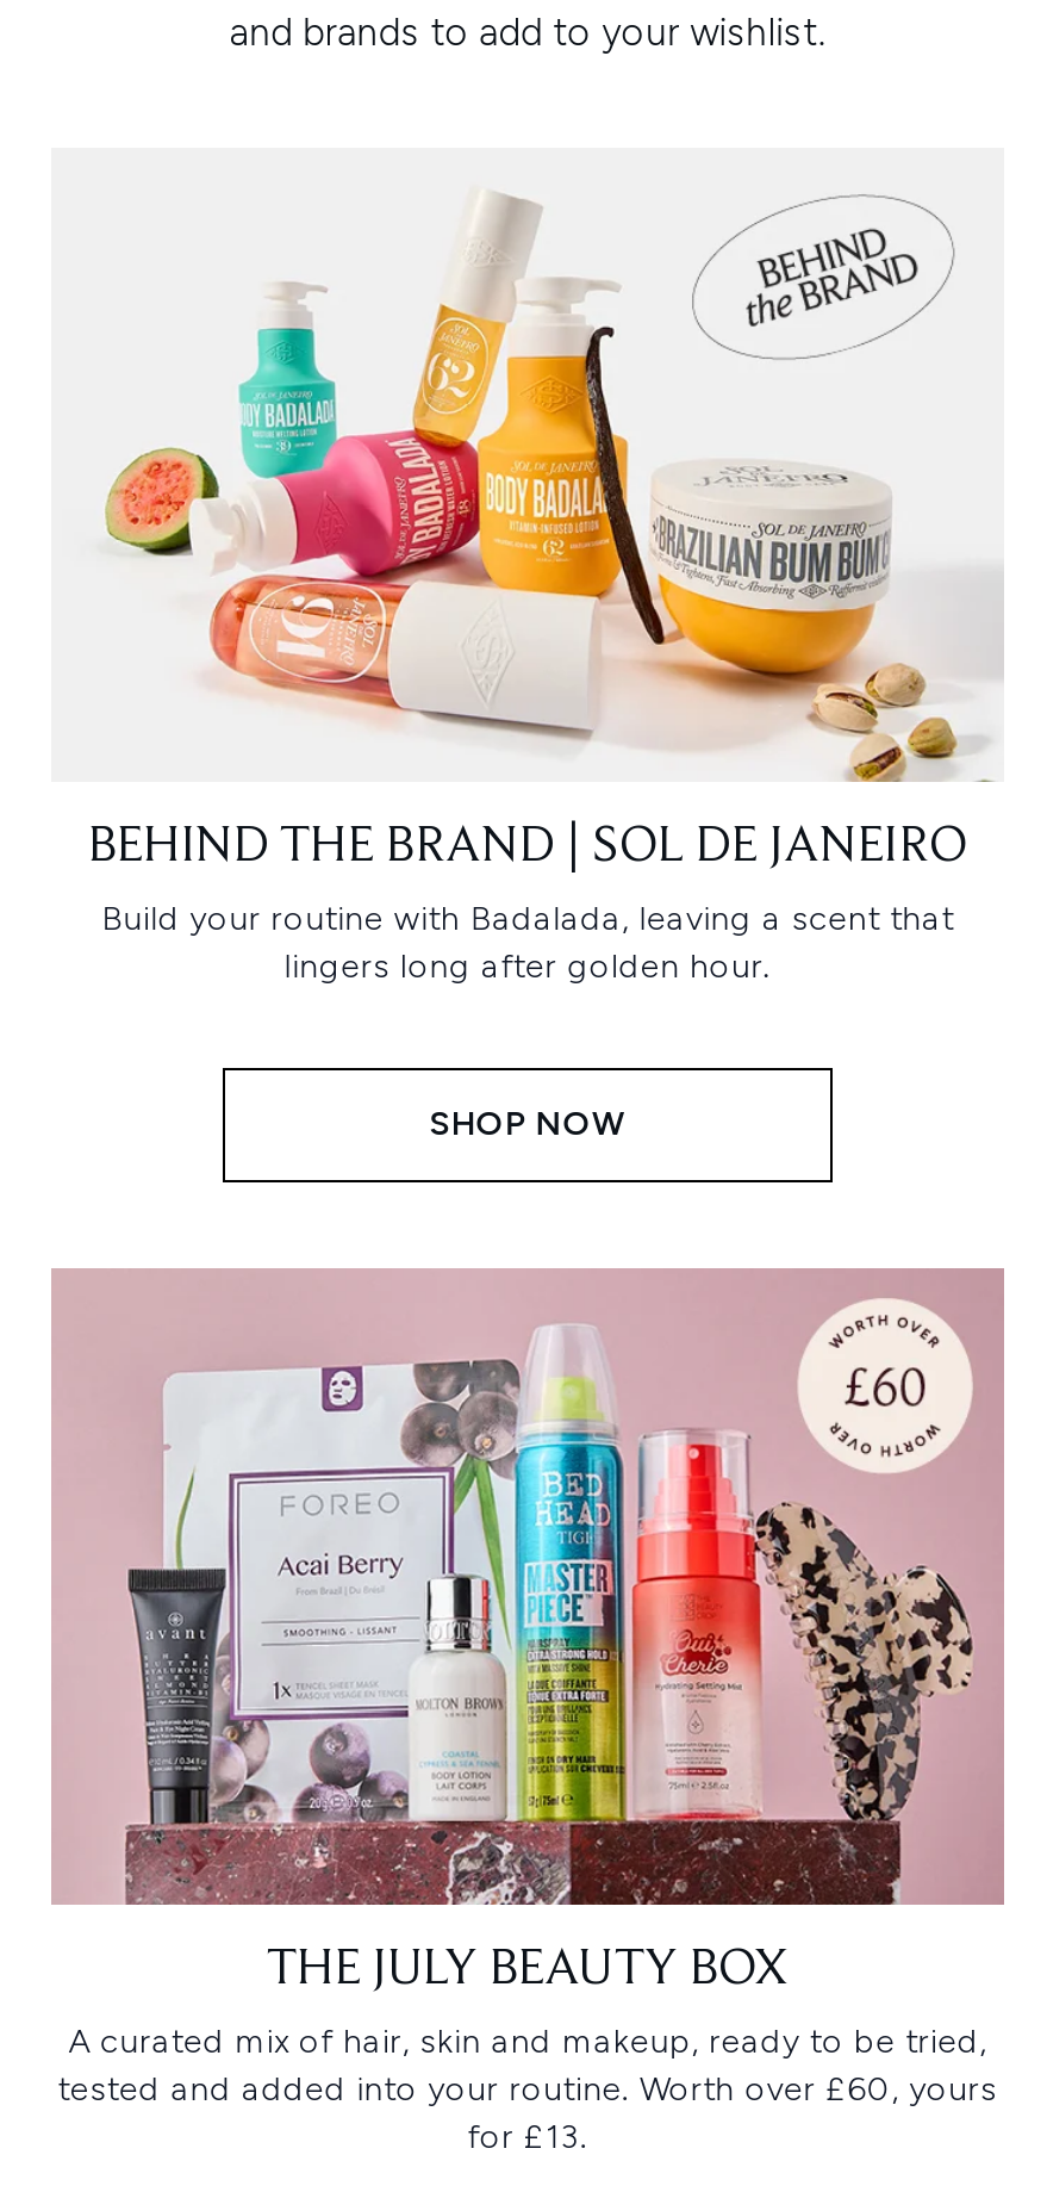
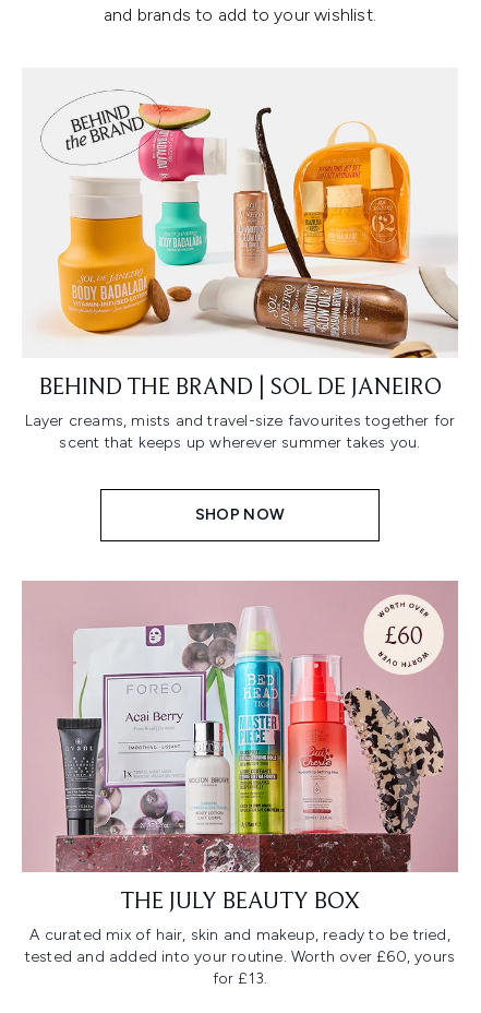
- [image]
+ [image]

- Build your routine with Badalada, leaving a scent that
- lingers long after golden hour.
+ Layer creams, mists and travel-size favourites together for
+ scent that keeps up wherever summer takes you.
